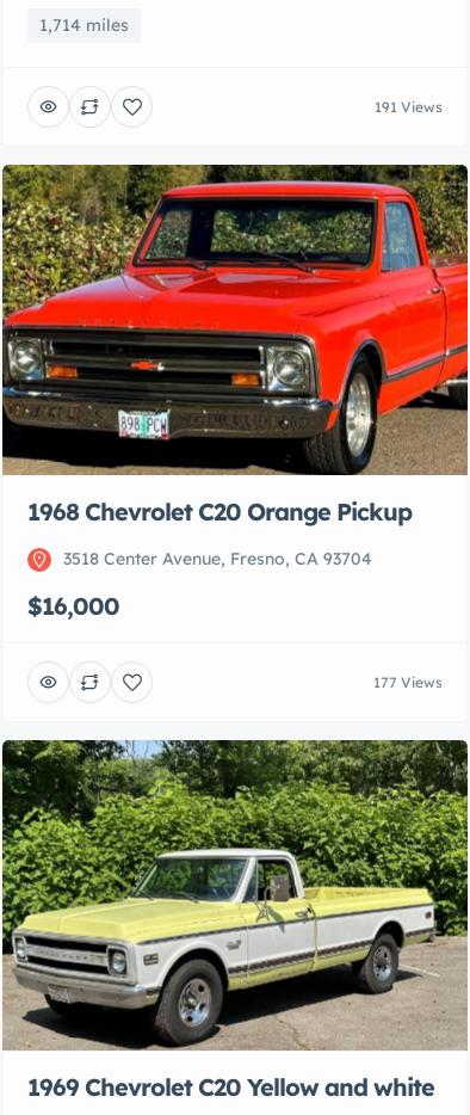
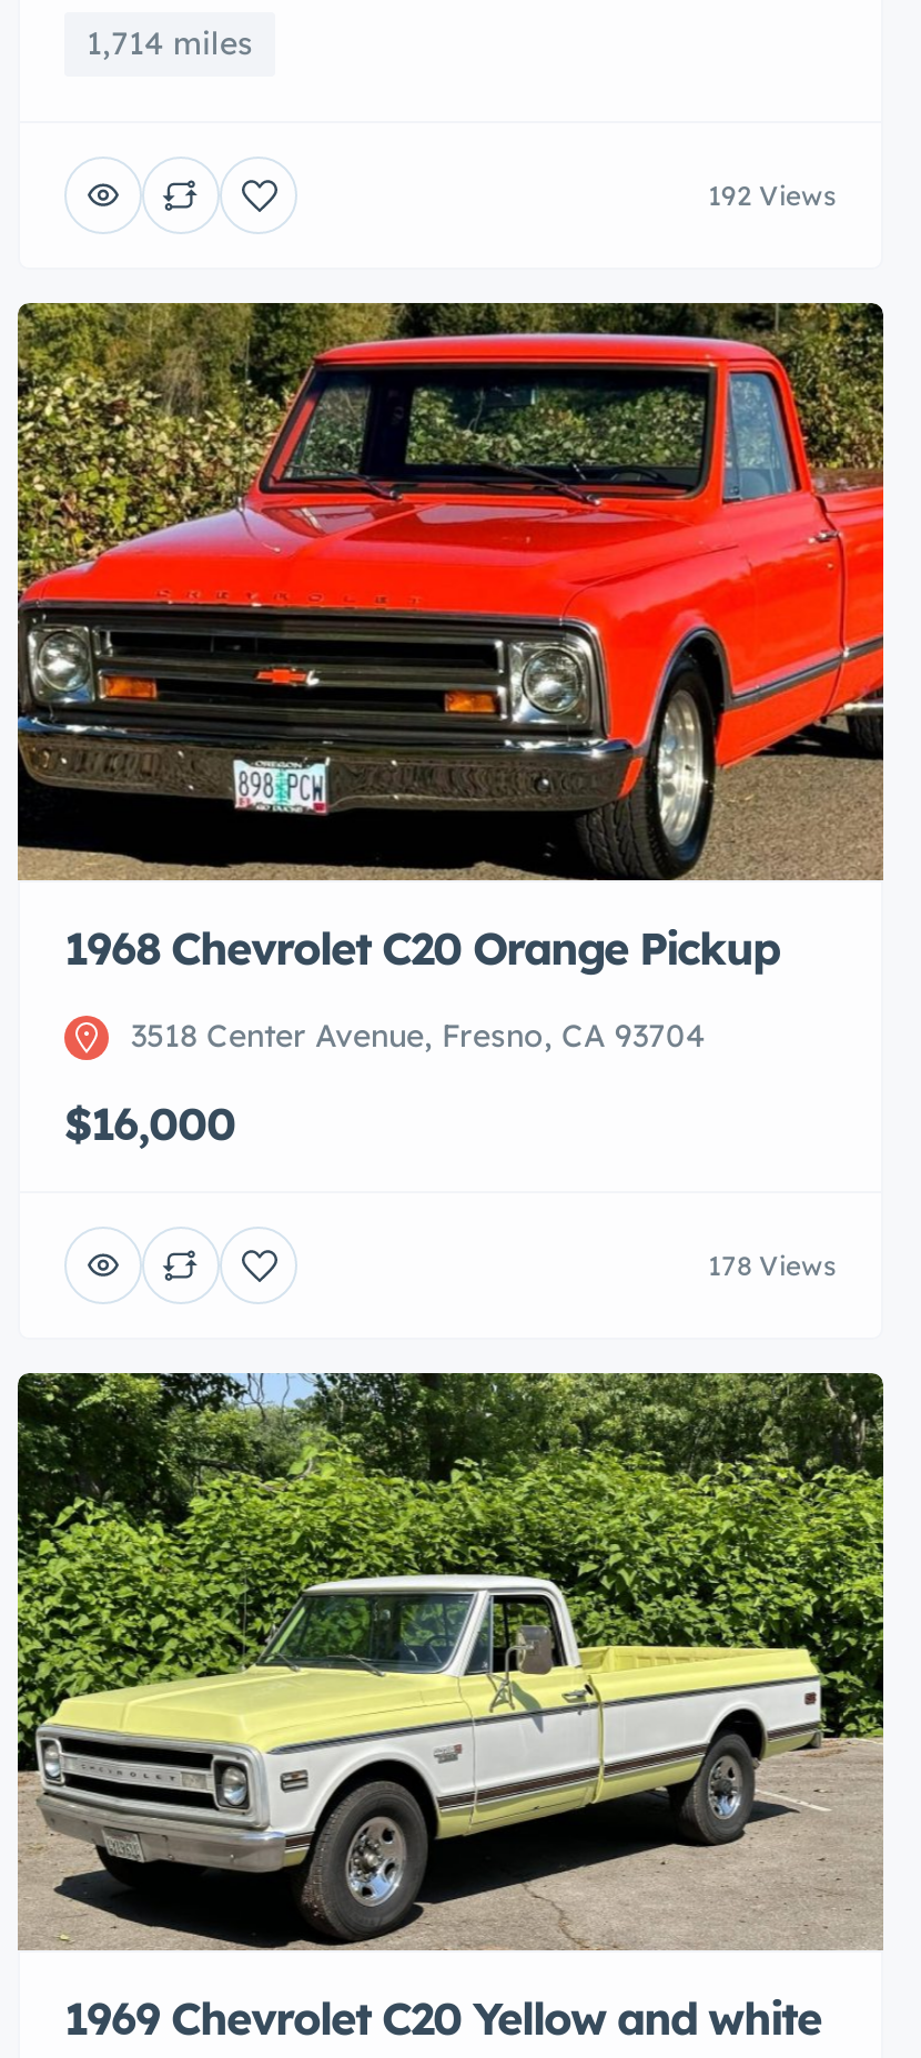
- 191 Views
+ 192 Views

- 177 Views
+ 178 Views
